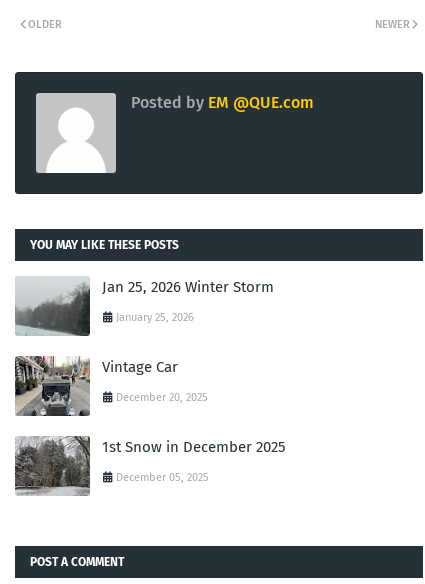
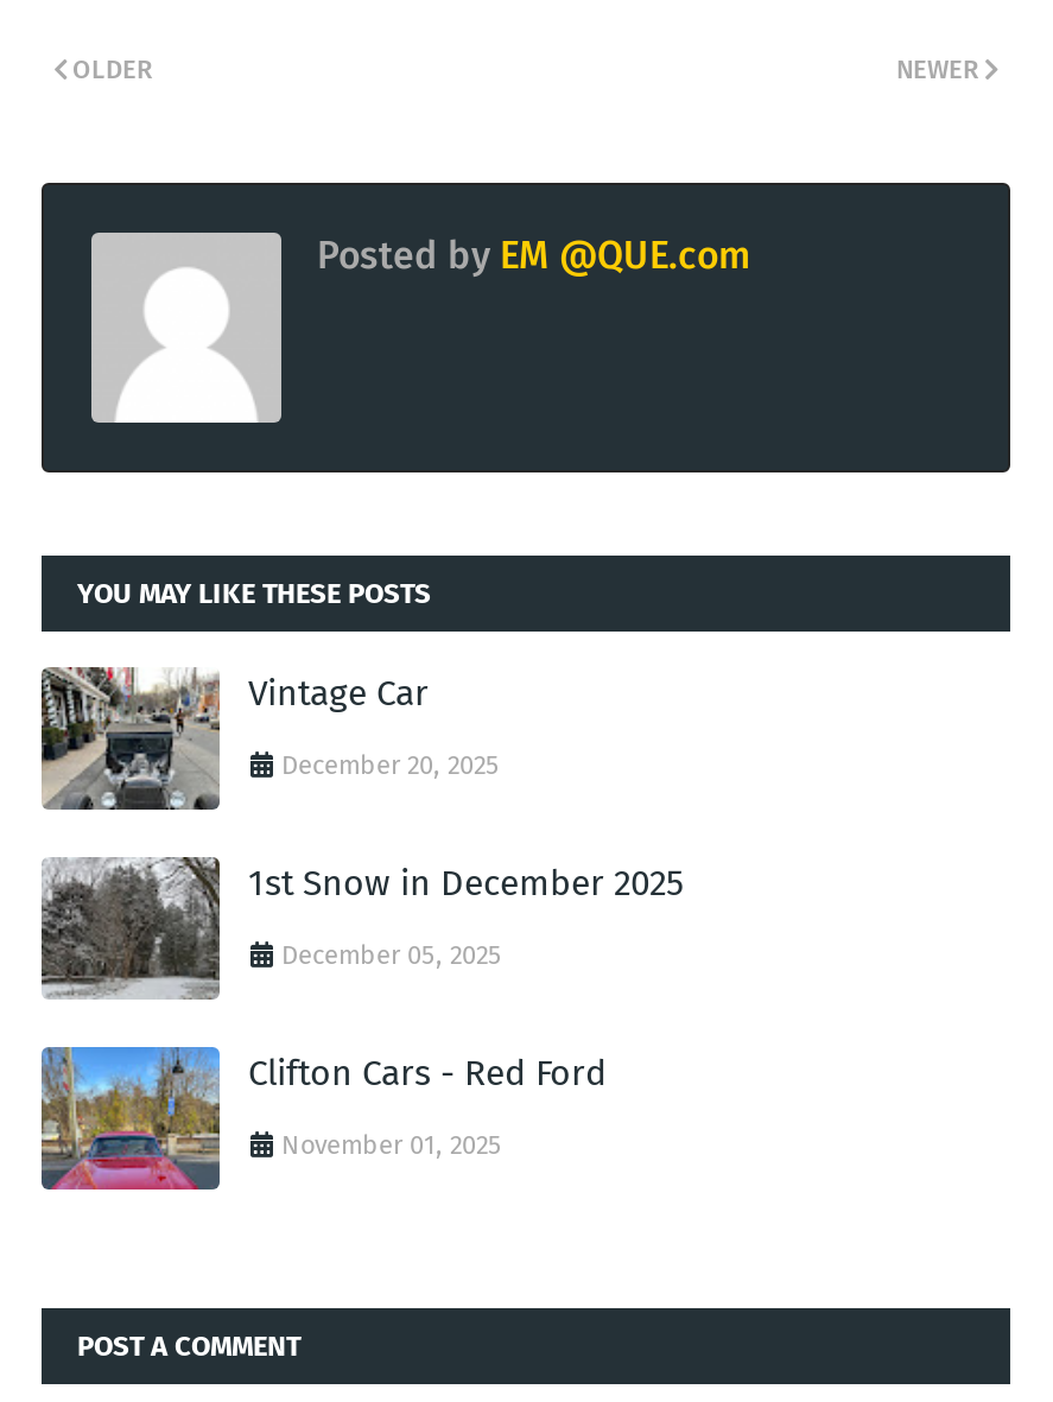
- [image]
- Jan 25, 2026 Winter Storm
- January 25, 2026

moved up: [image] | Vintage Car | December 20, 2025 | 1st Snow in December 2025 | December 05, 2025

+ [image]
+ Clifton Cars - Red Ford
+ November 01, 2025
